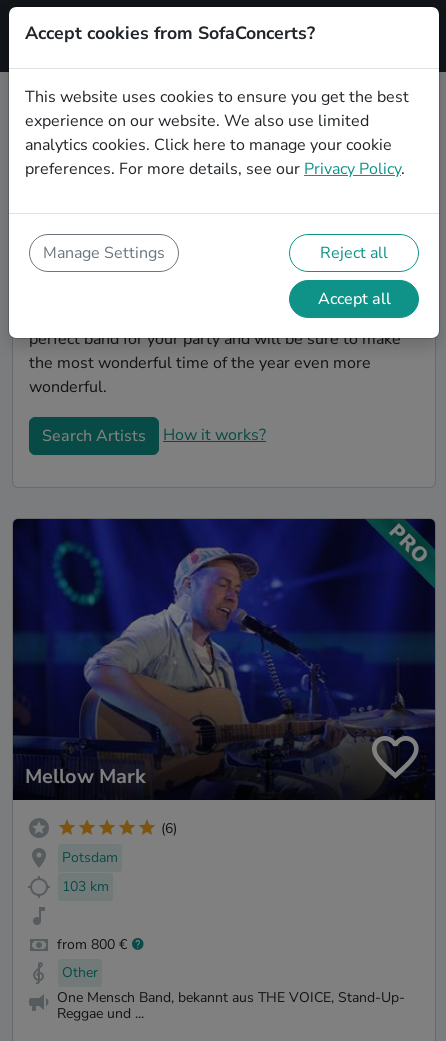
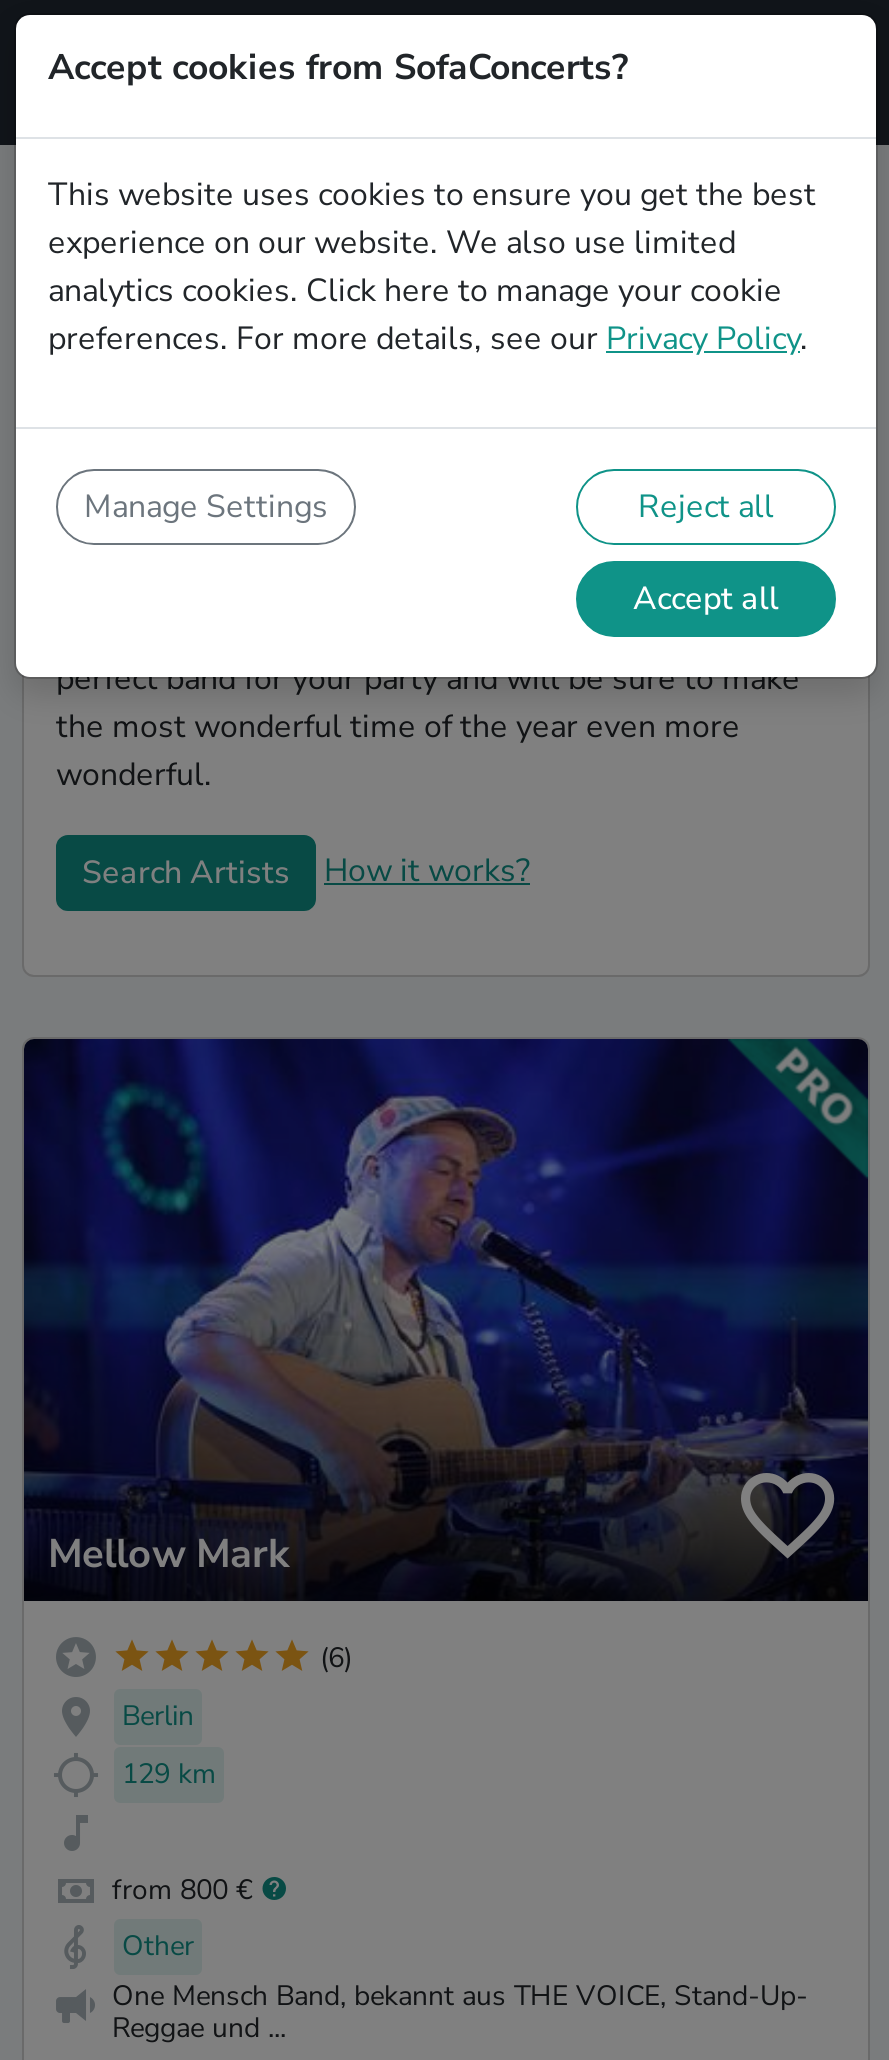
- Potsdam
+ Berlin

- 103 km
+ 129 km
